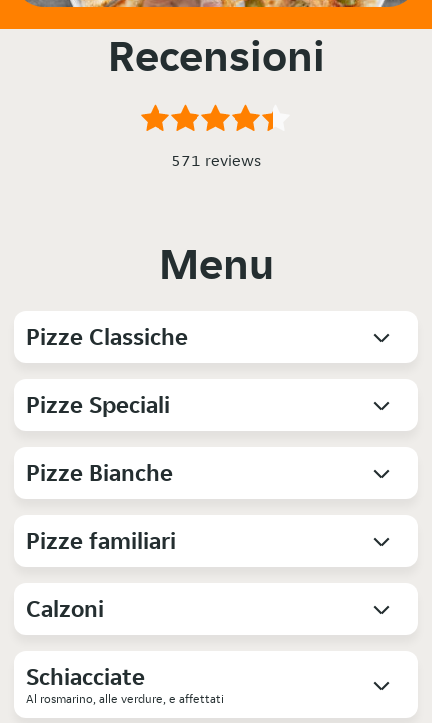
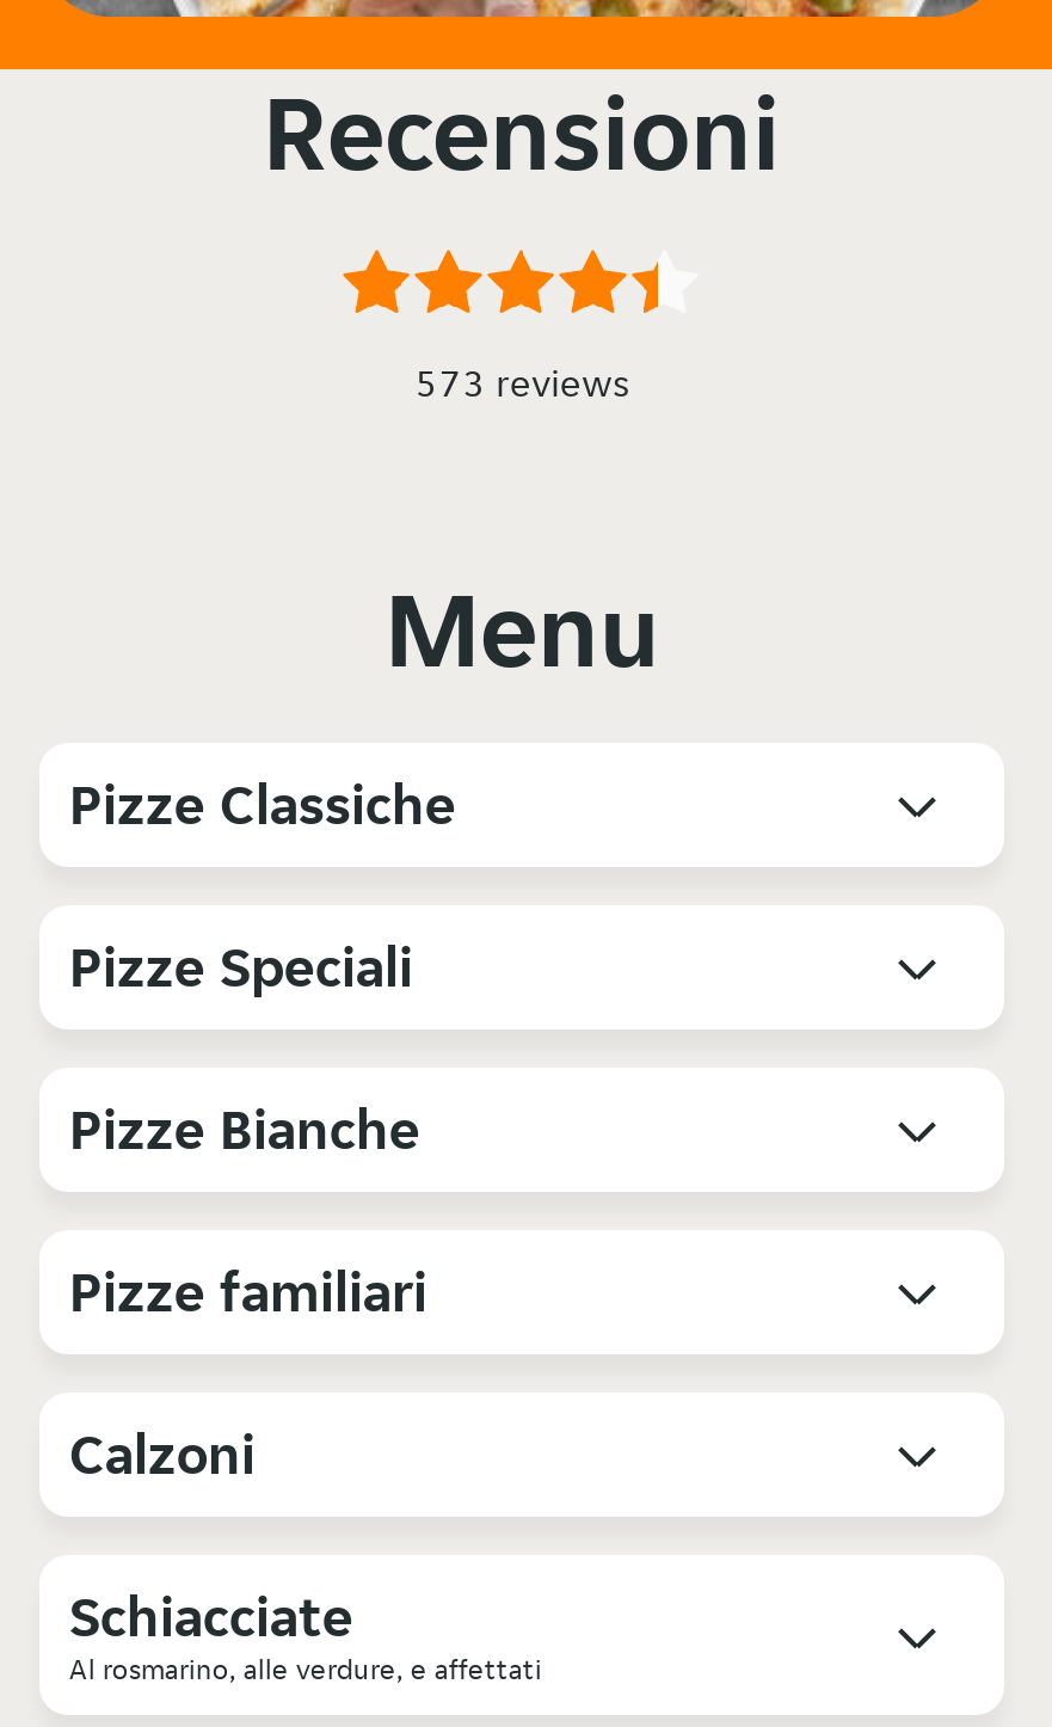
- 571 reviews
+ 573 reviews
